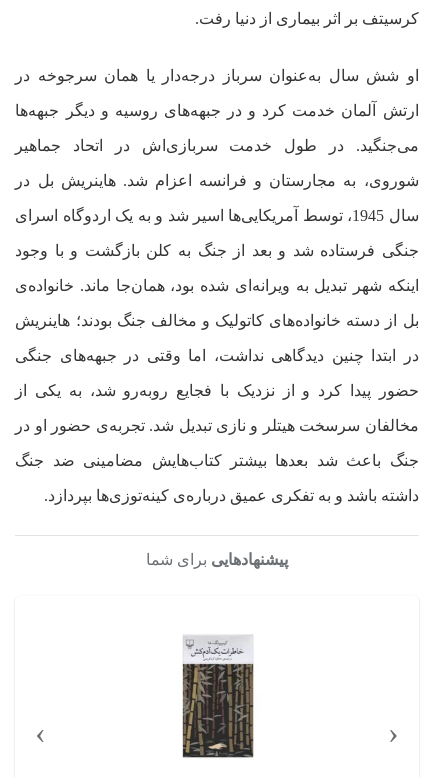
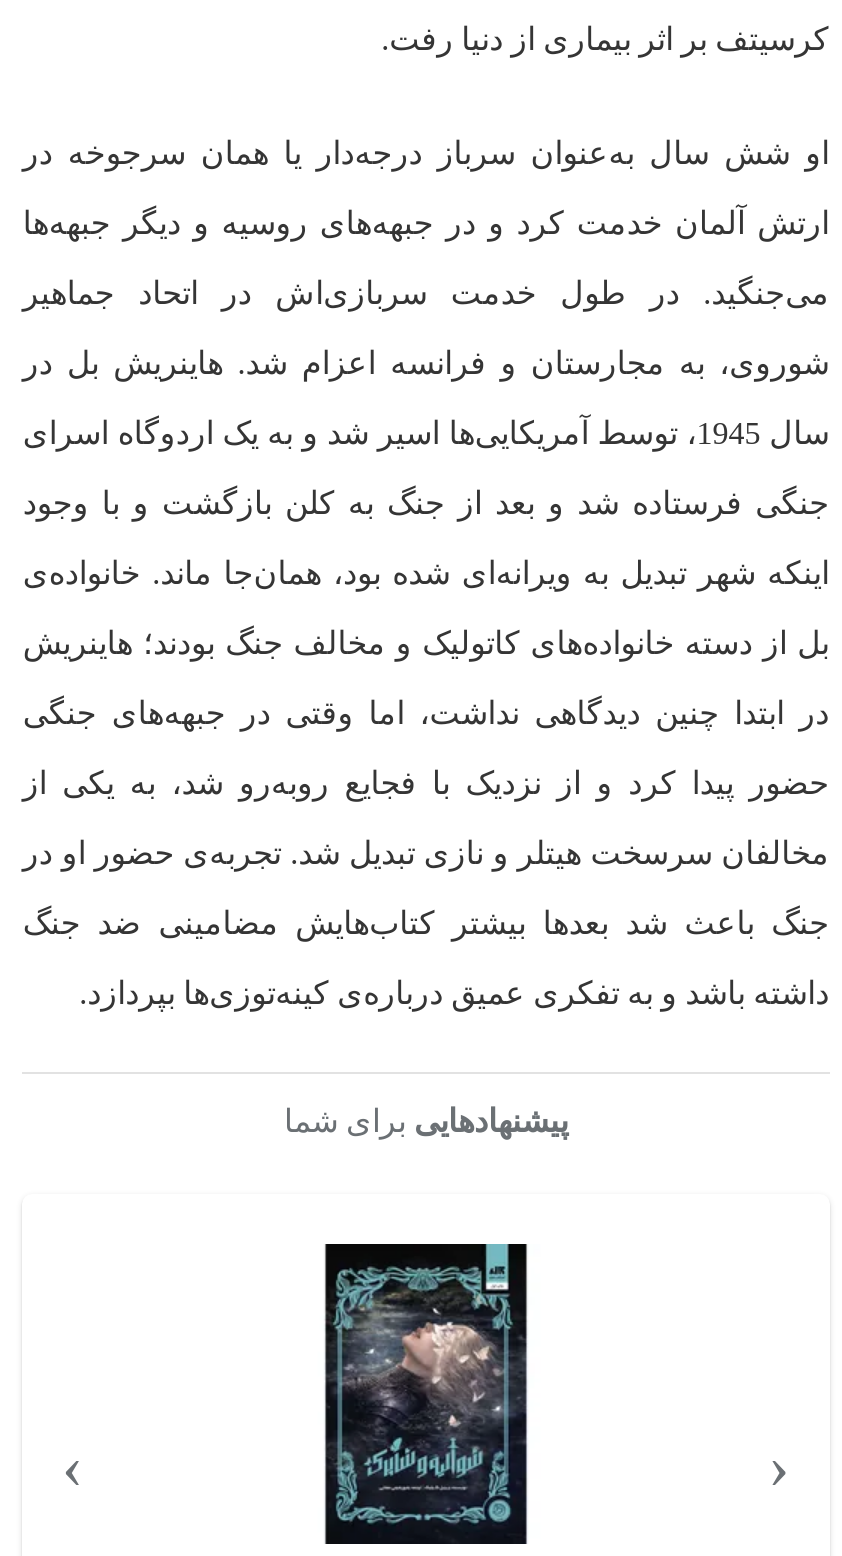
- [image]
+ [image]
